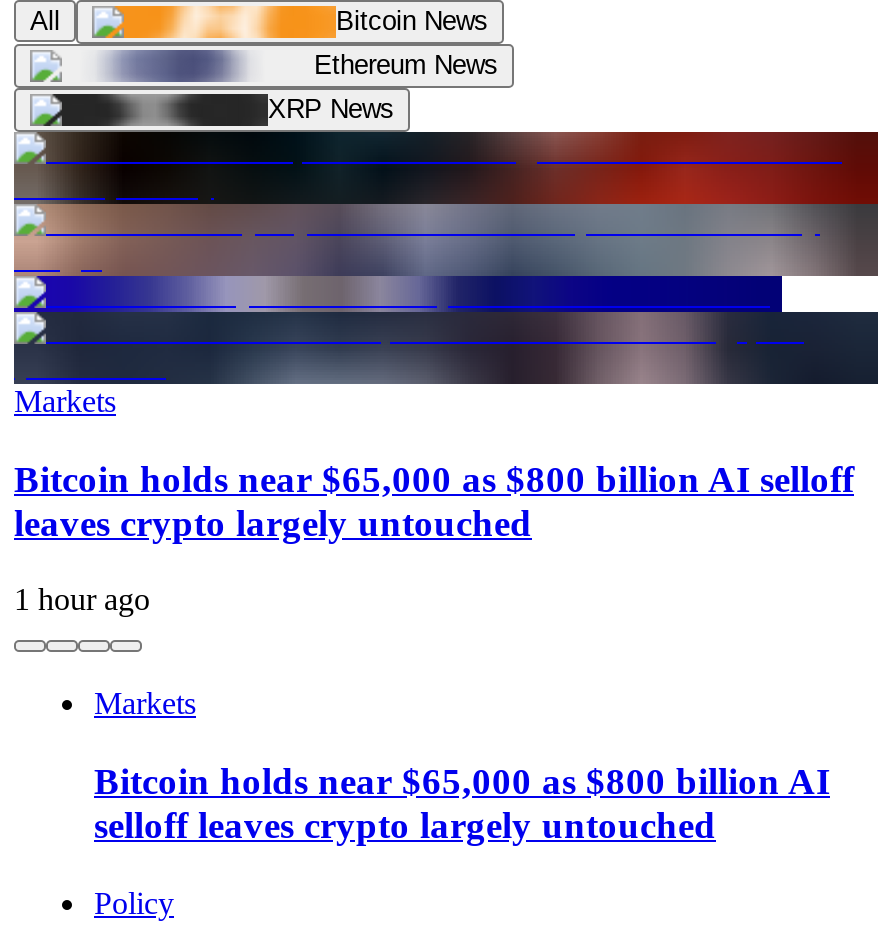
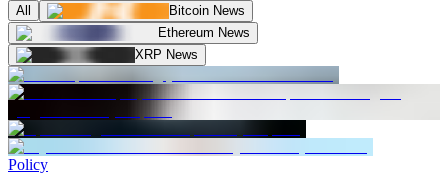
- [image]
+ [image]

- Markets
- Bitcoin holds near $65,000 as $800 billion AI selloff
- leaves crypto largely untouched
- 1 hour ago
- Markets
- Bitcoin holds near $65,000 as $800 billion AI
- selloff leaves crypto largely untouched
